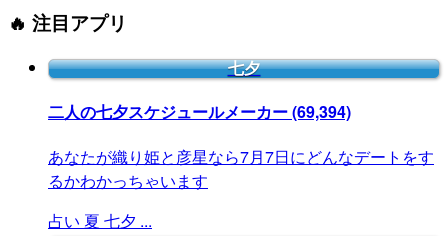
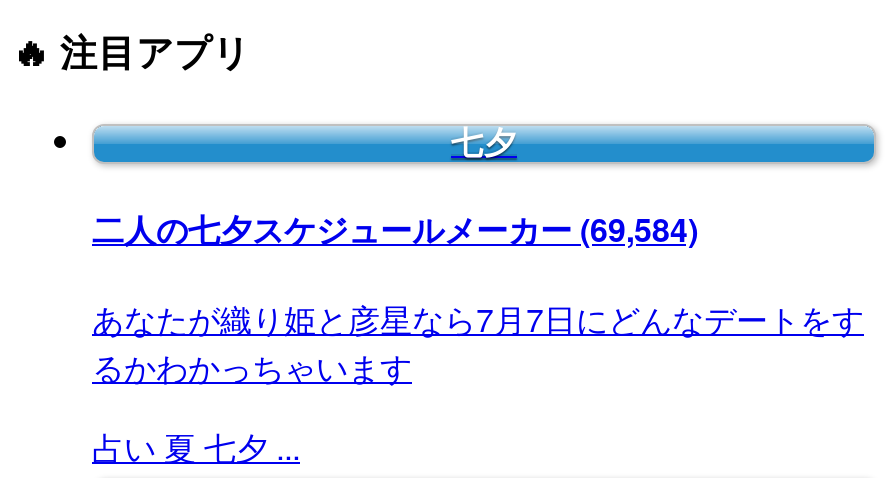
- 二人の七夕スケジュールメーカー(69,394)
+ 二人の七夕スケジュールメーカー(69,584)
